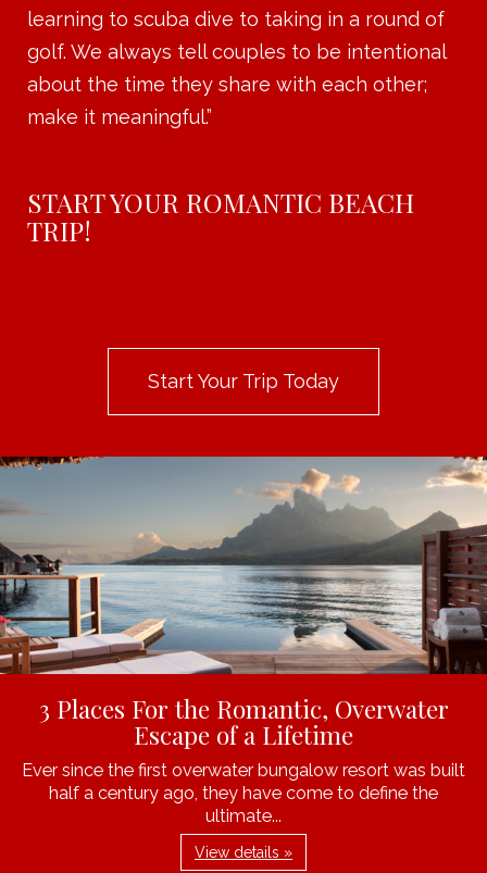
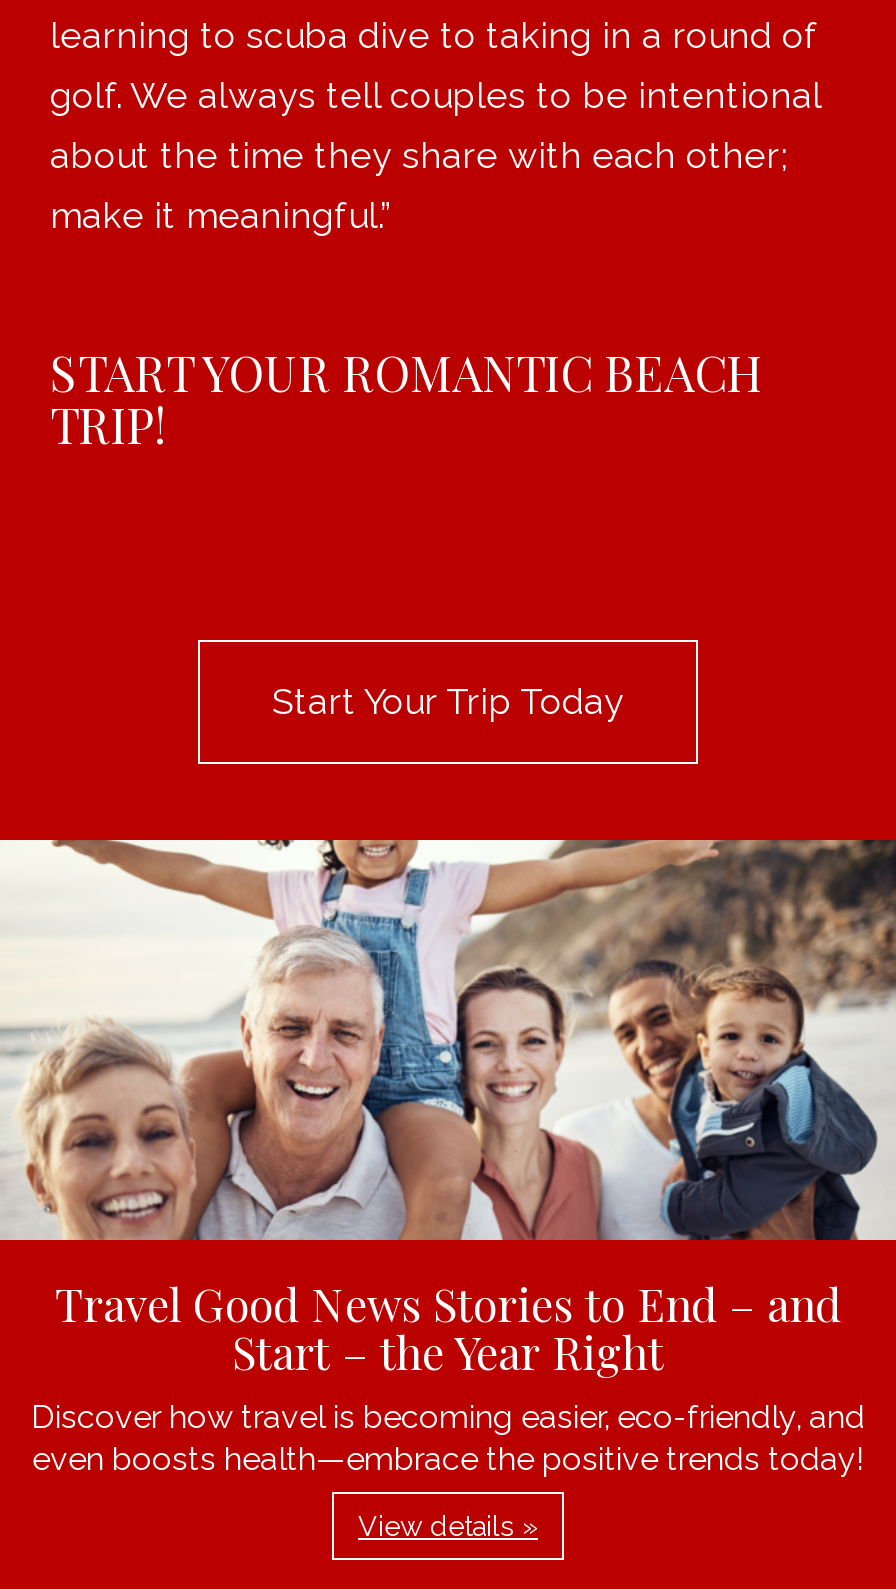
- [image]
- 3 Places For the Romantic, Overwater
- Escape of a Lifetime
- Ever since the first overwater bungalow resort was built
- half a century ago, they have come to define the
- ultimate...
+ [image]
+ Travel Good News Stories to End – and
+ Start – the Year Right
+ Discover how travel is becoming easier, eco-friendly, and
+ even boosts health—embrace the positive trends today!
